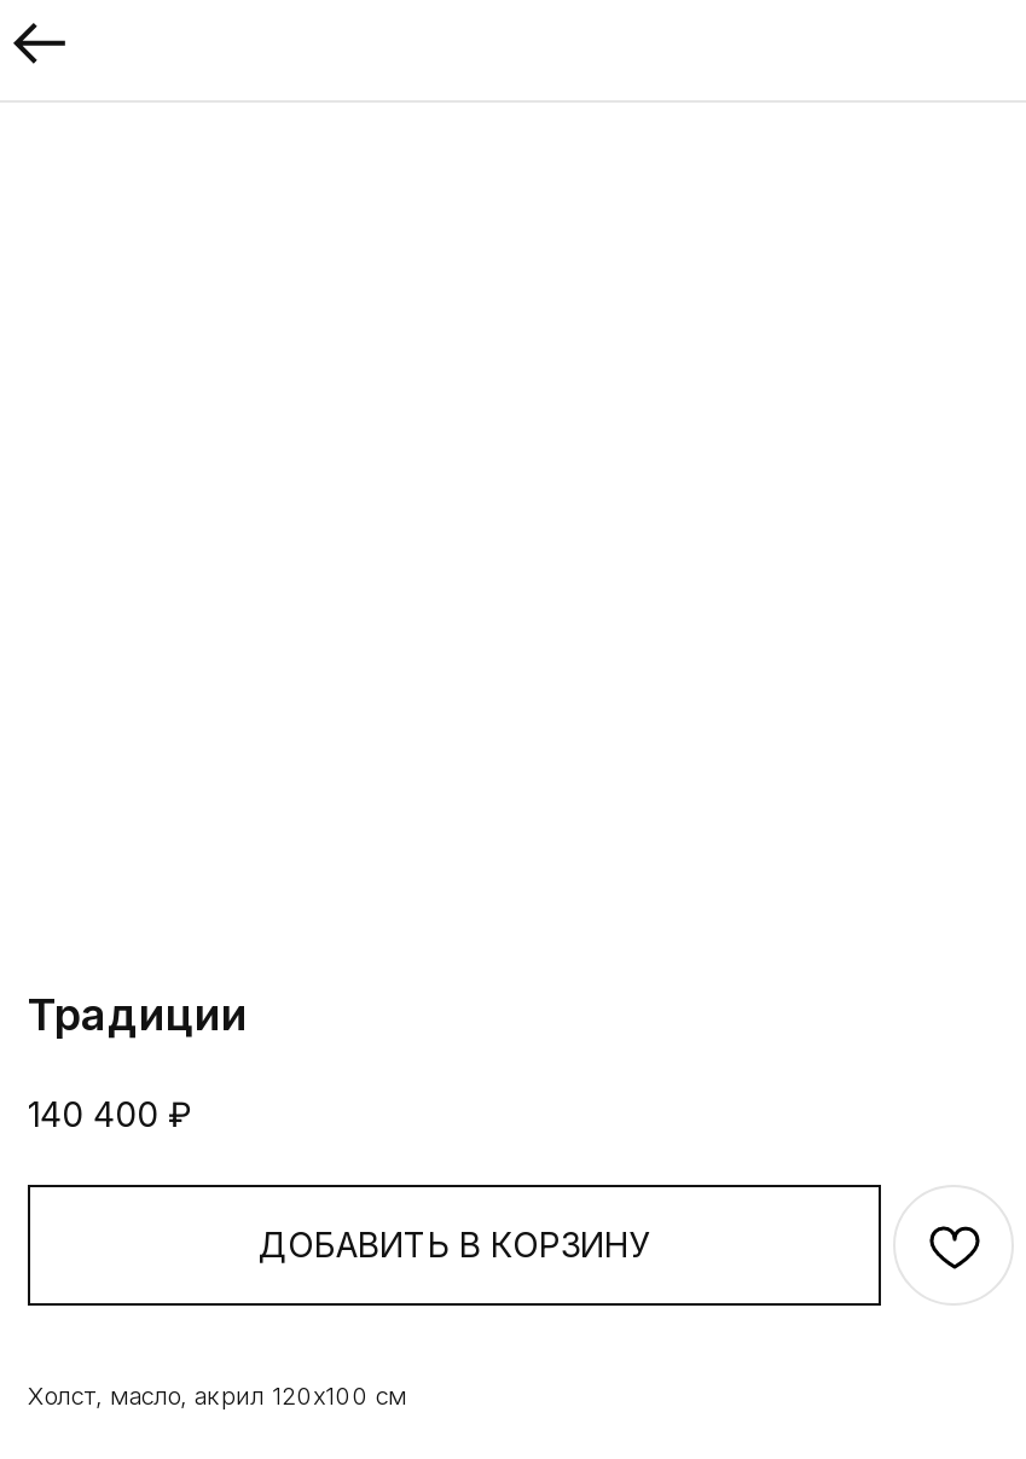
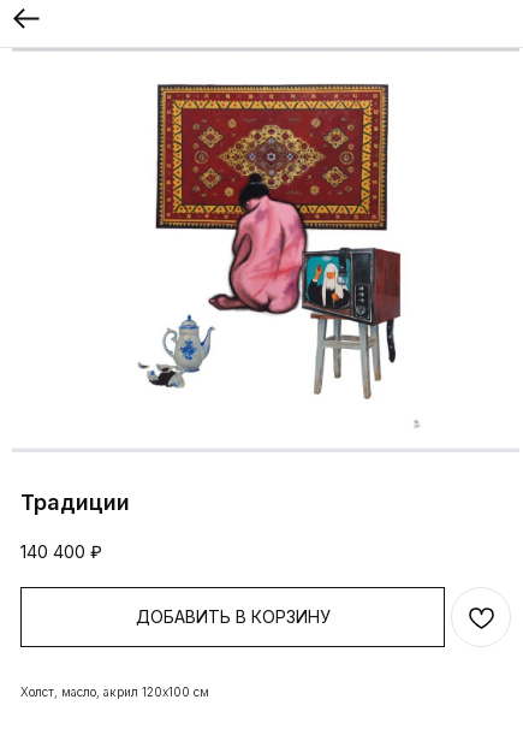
+ [image]
